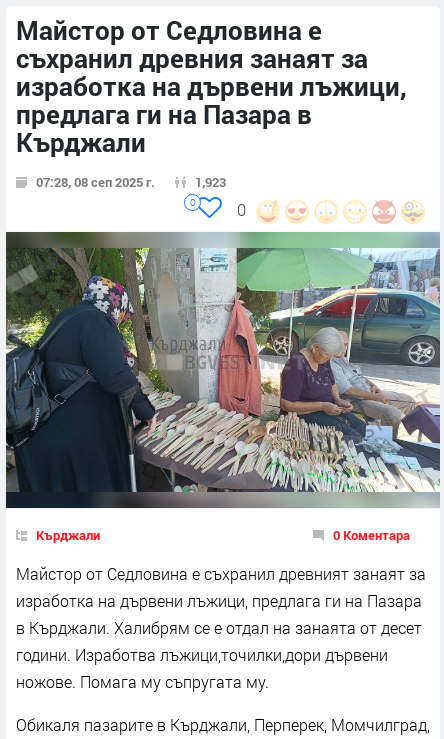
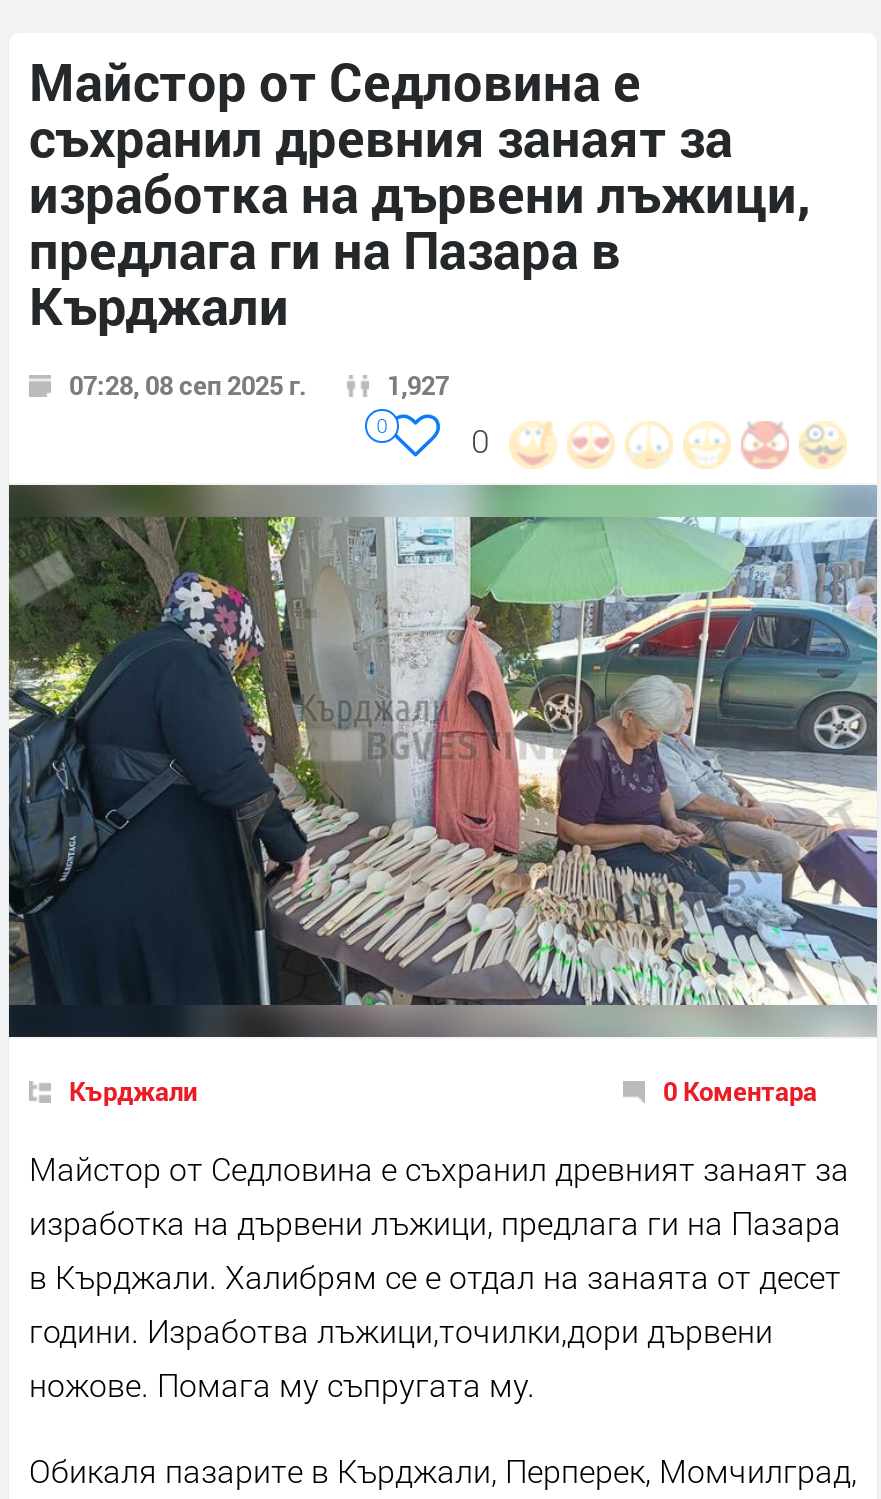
- 1,923
+ 1,927
